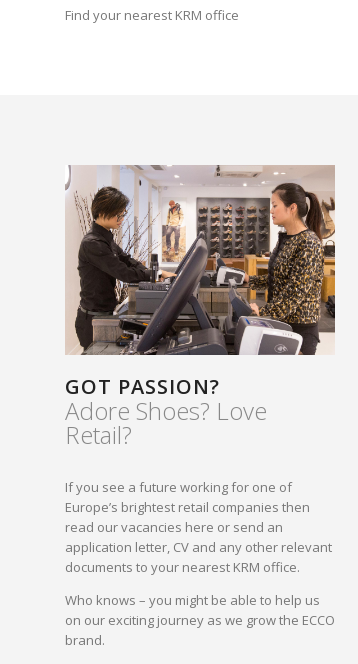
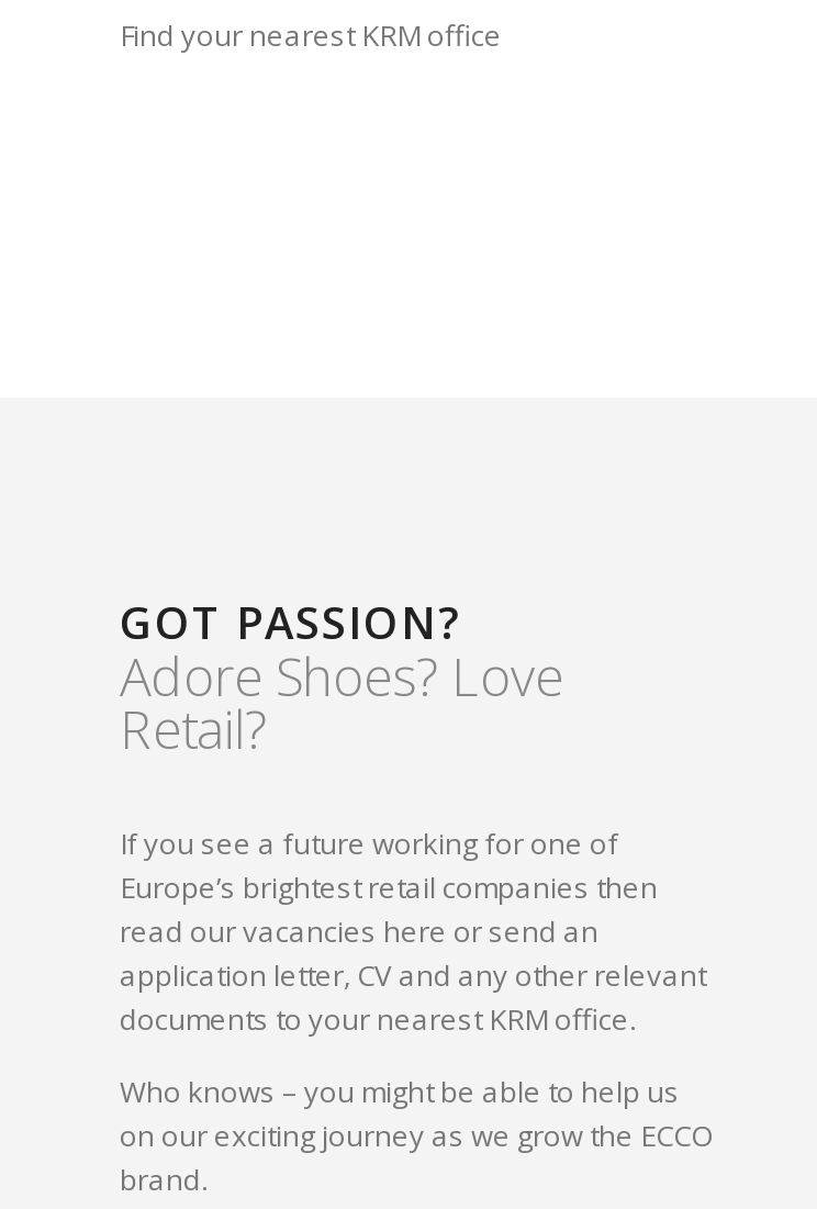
- [image]
